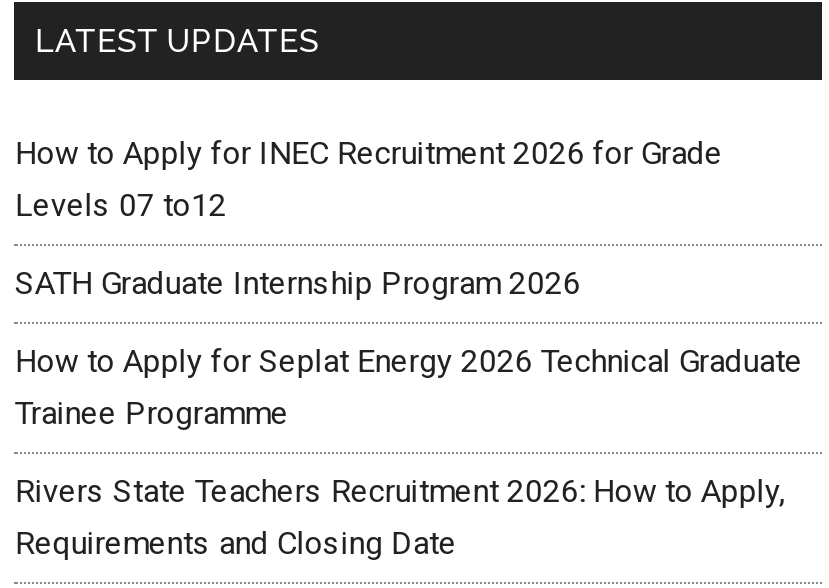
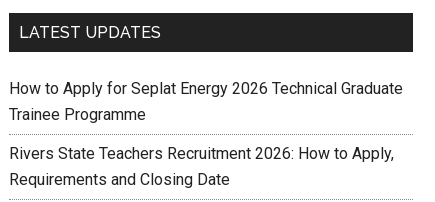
- How to Apply for INEC Recruitment 2026 for Grade
- Levels 07 to12
- SATH Graduate Internship Program 2026
